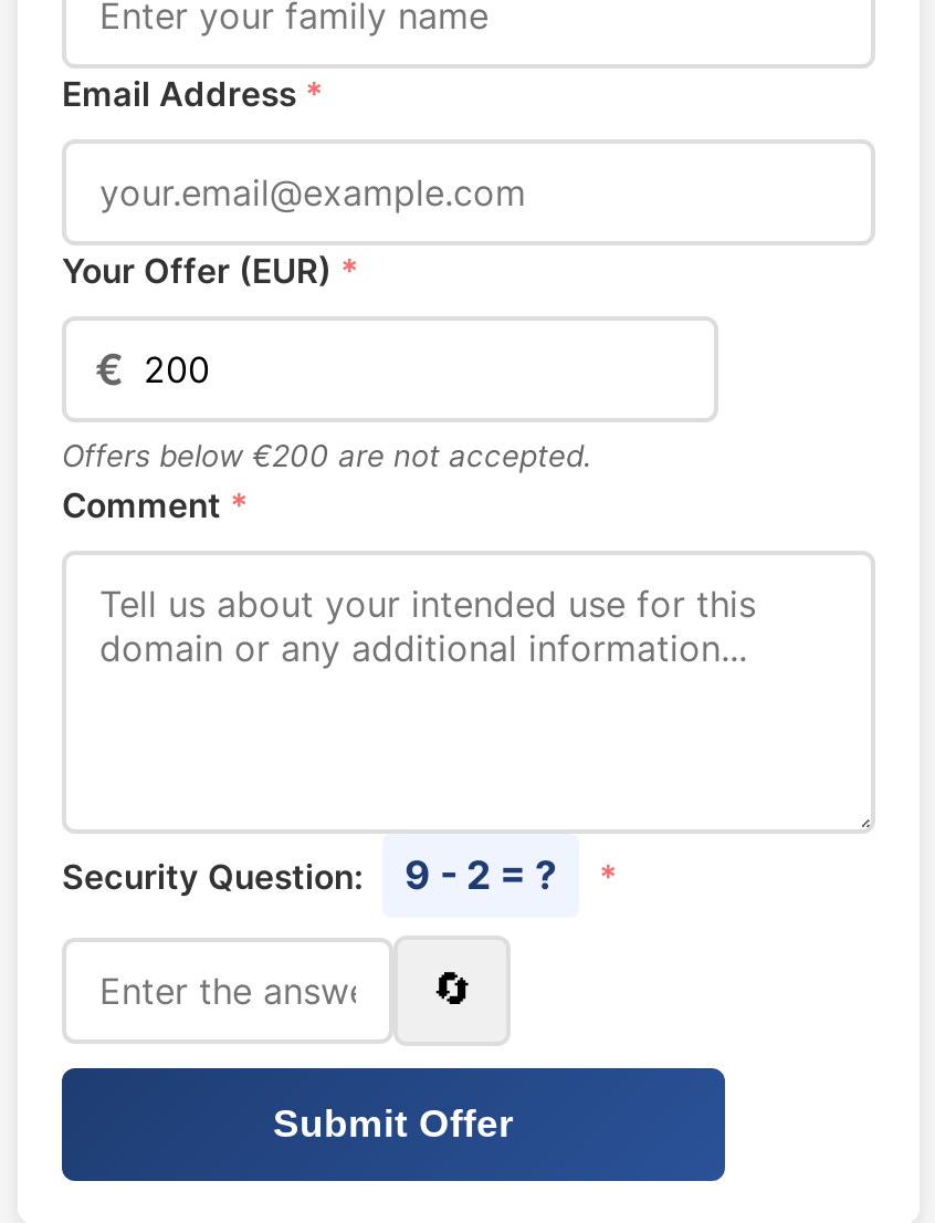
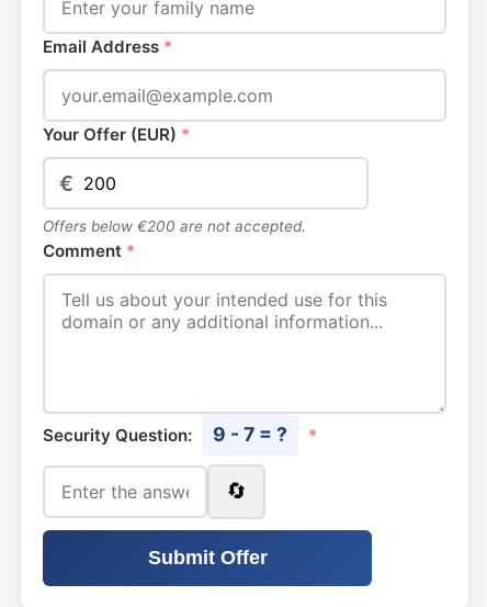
- 9 - 2 = ?
+ 9 - 7 = ?
